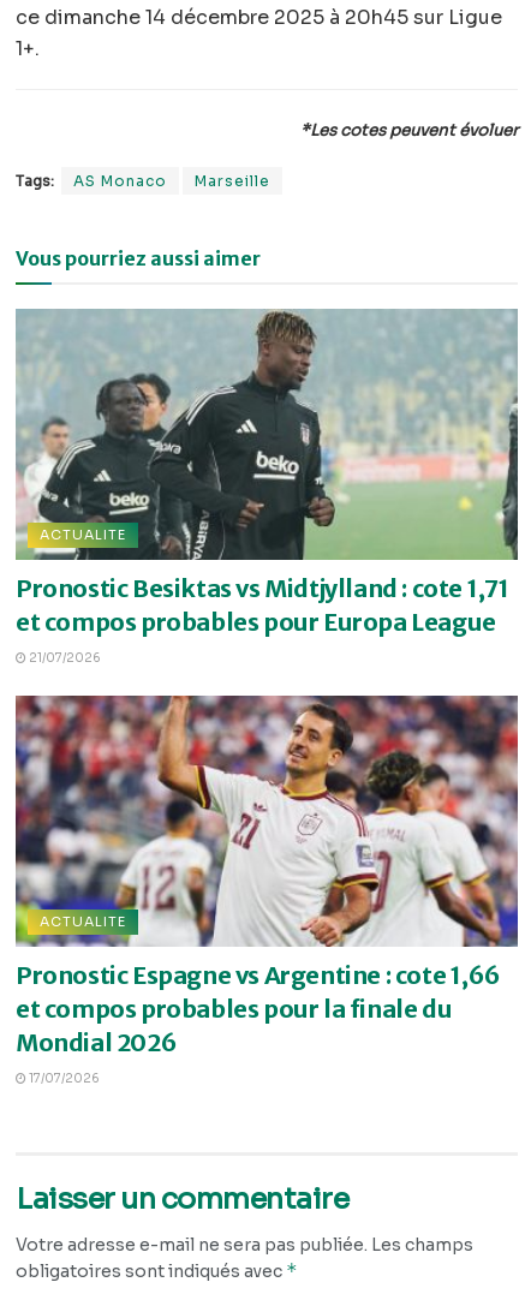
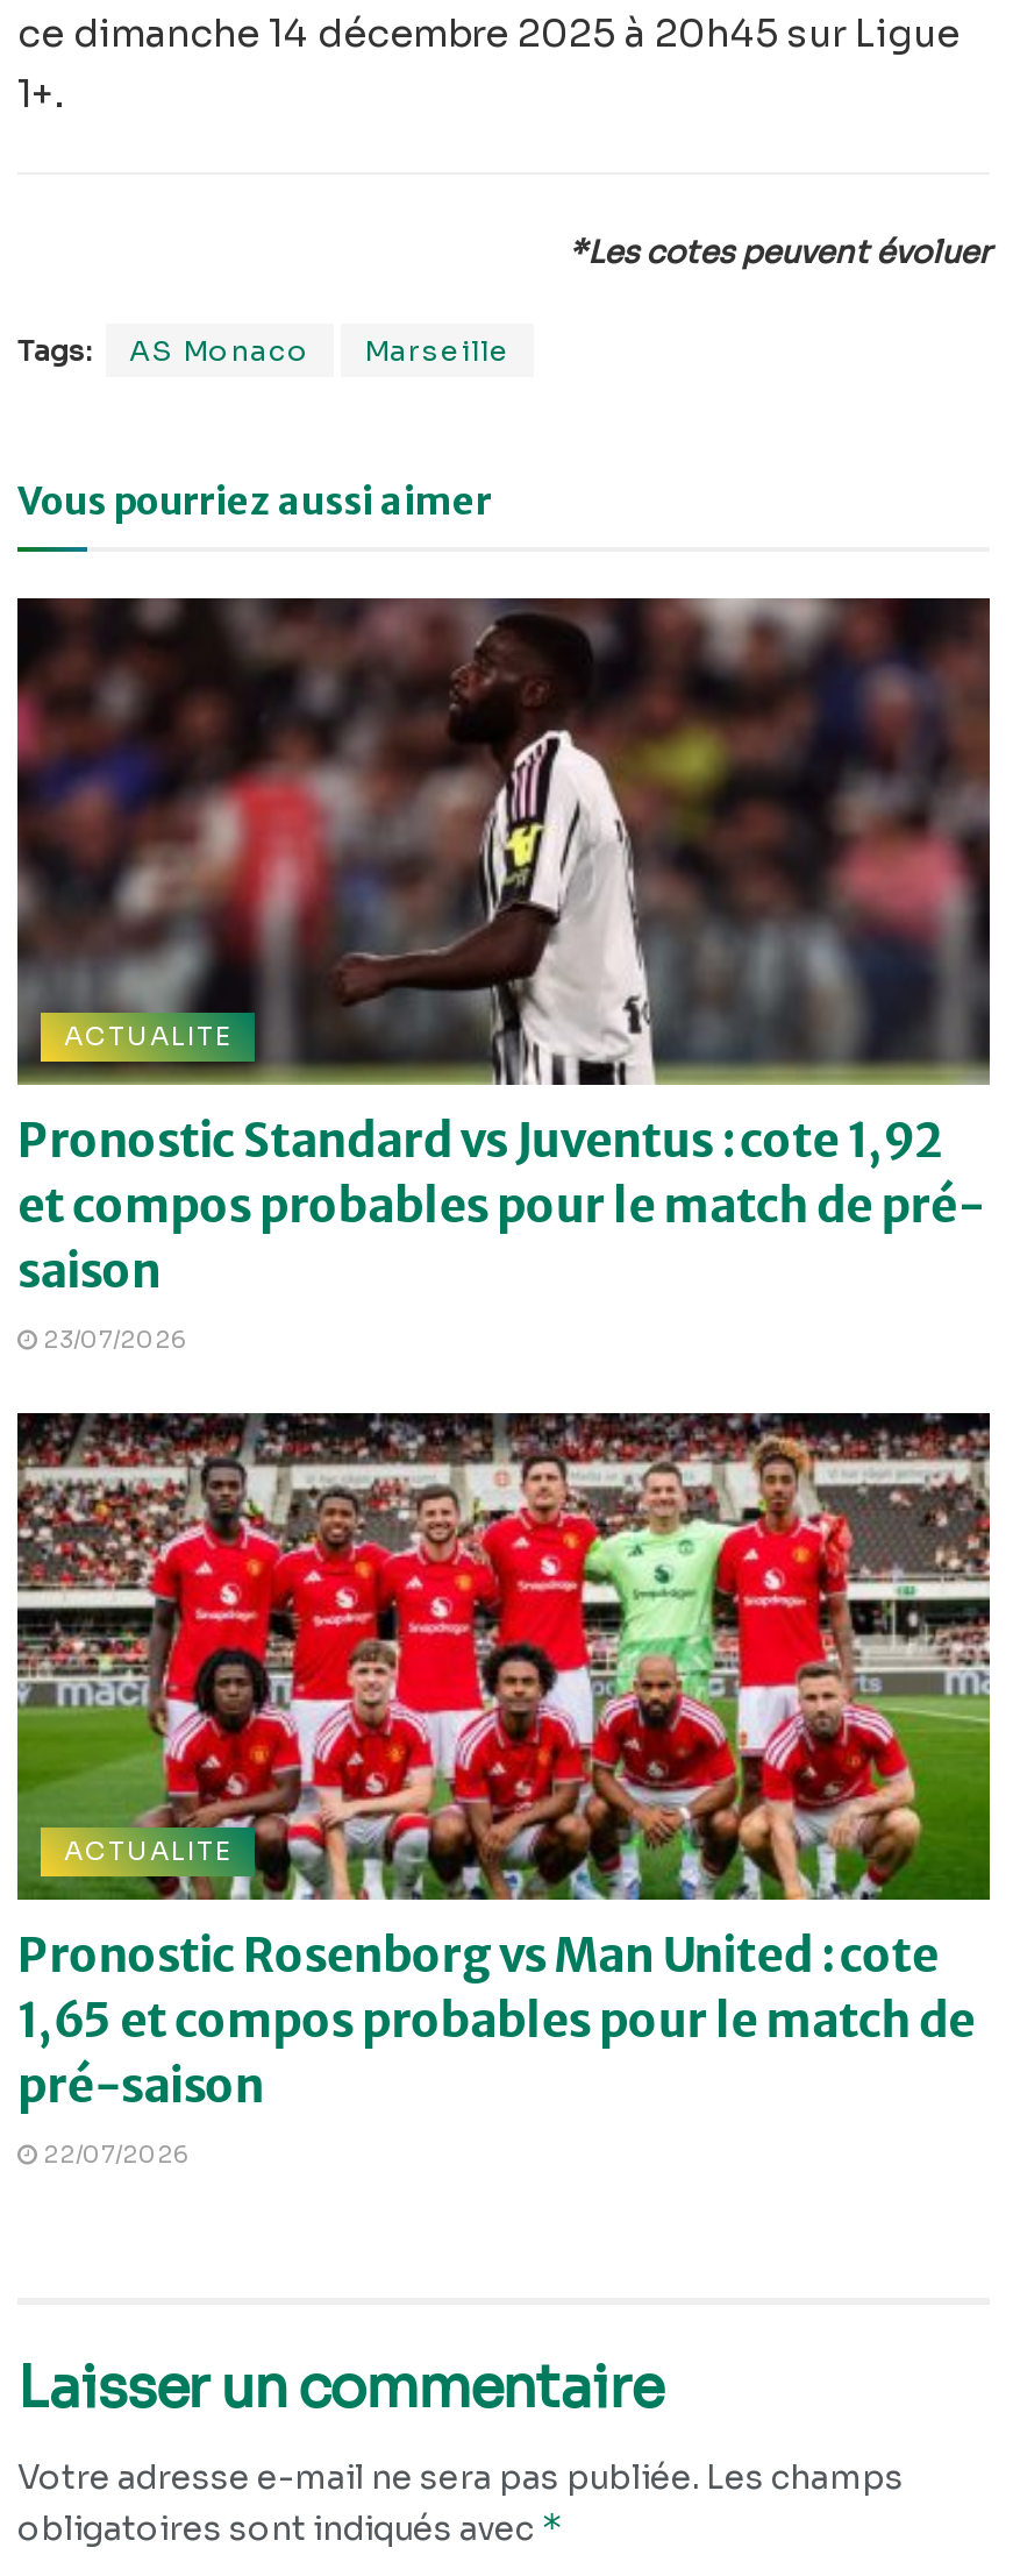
- [image]
- Pronostic Besiktas vs Midtjylland : cote 1,71
- et compos probables pour Europa League
- 21/07/2026
+ [image]
+ Pronostic Standard vs Juventus : cote 1,92
+ et compos probables pour le match de pré-
+ saison
+ 23/07/2026

- [image]
- Pronostic Espagne vs Argentine : cote 1,66
- et compos probables pour la finale du
- Mondial 2026
- 17/07/2026
+ [image]
+ Pronostic Rosenborg vs Man United : cote
+ 1,65 et compos probables pour le match de
+ pré-saison
+ 22/07/2026
